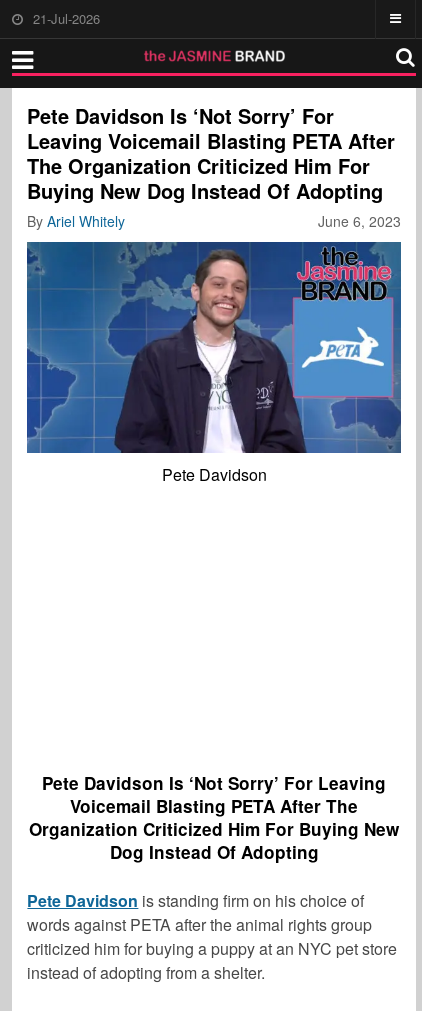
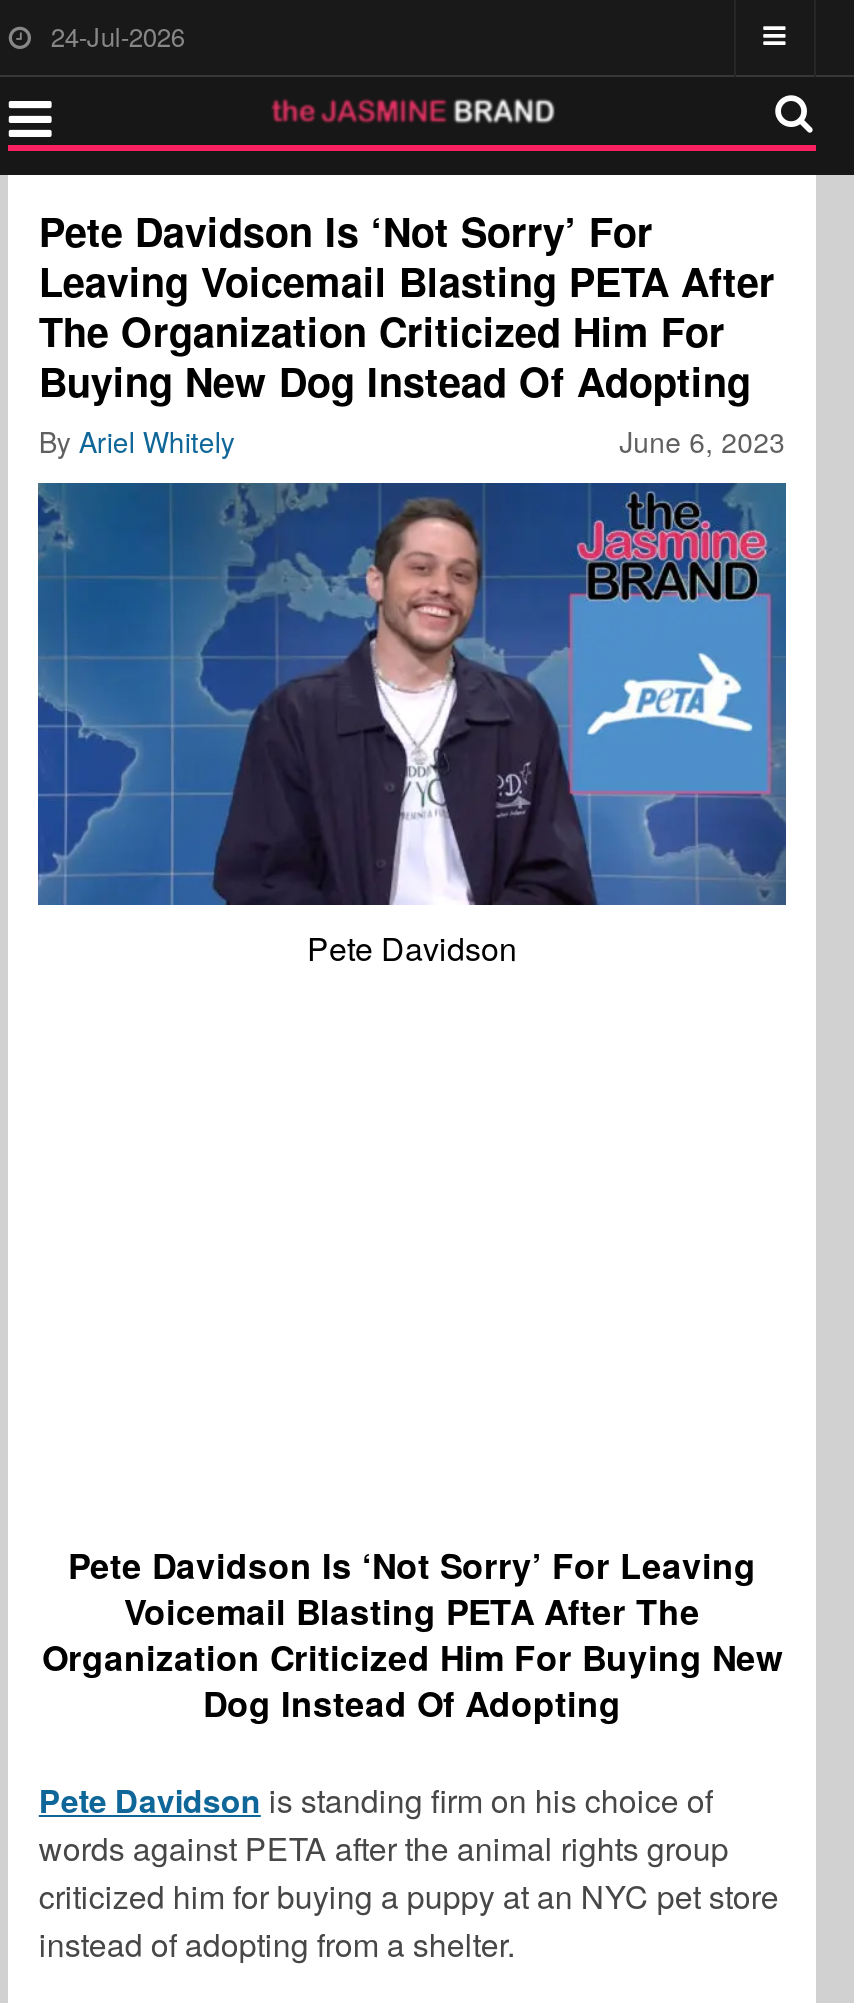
- 21-Jul-2026
+ 24-Jul-2026
